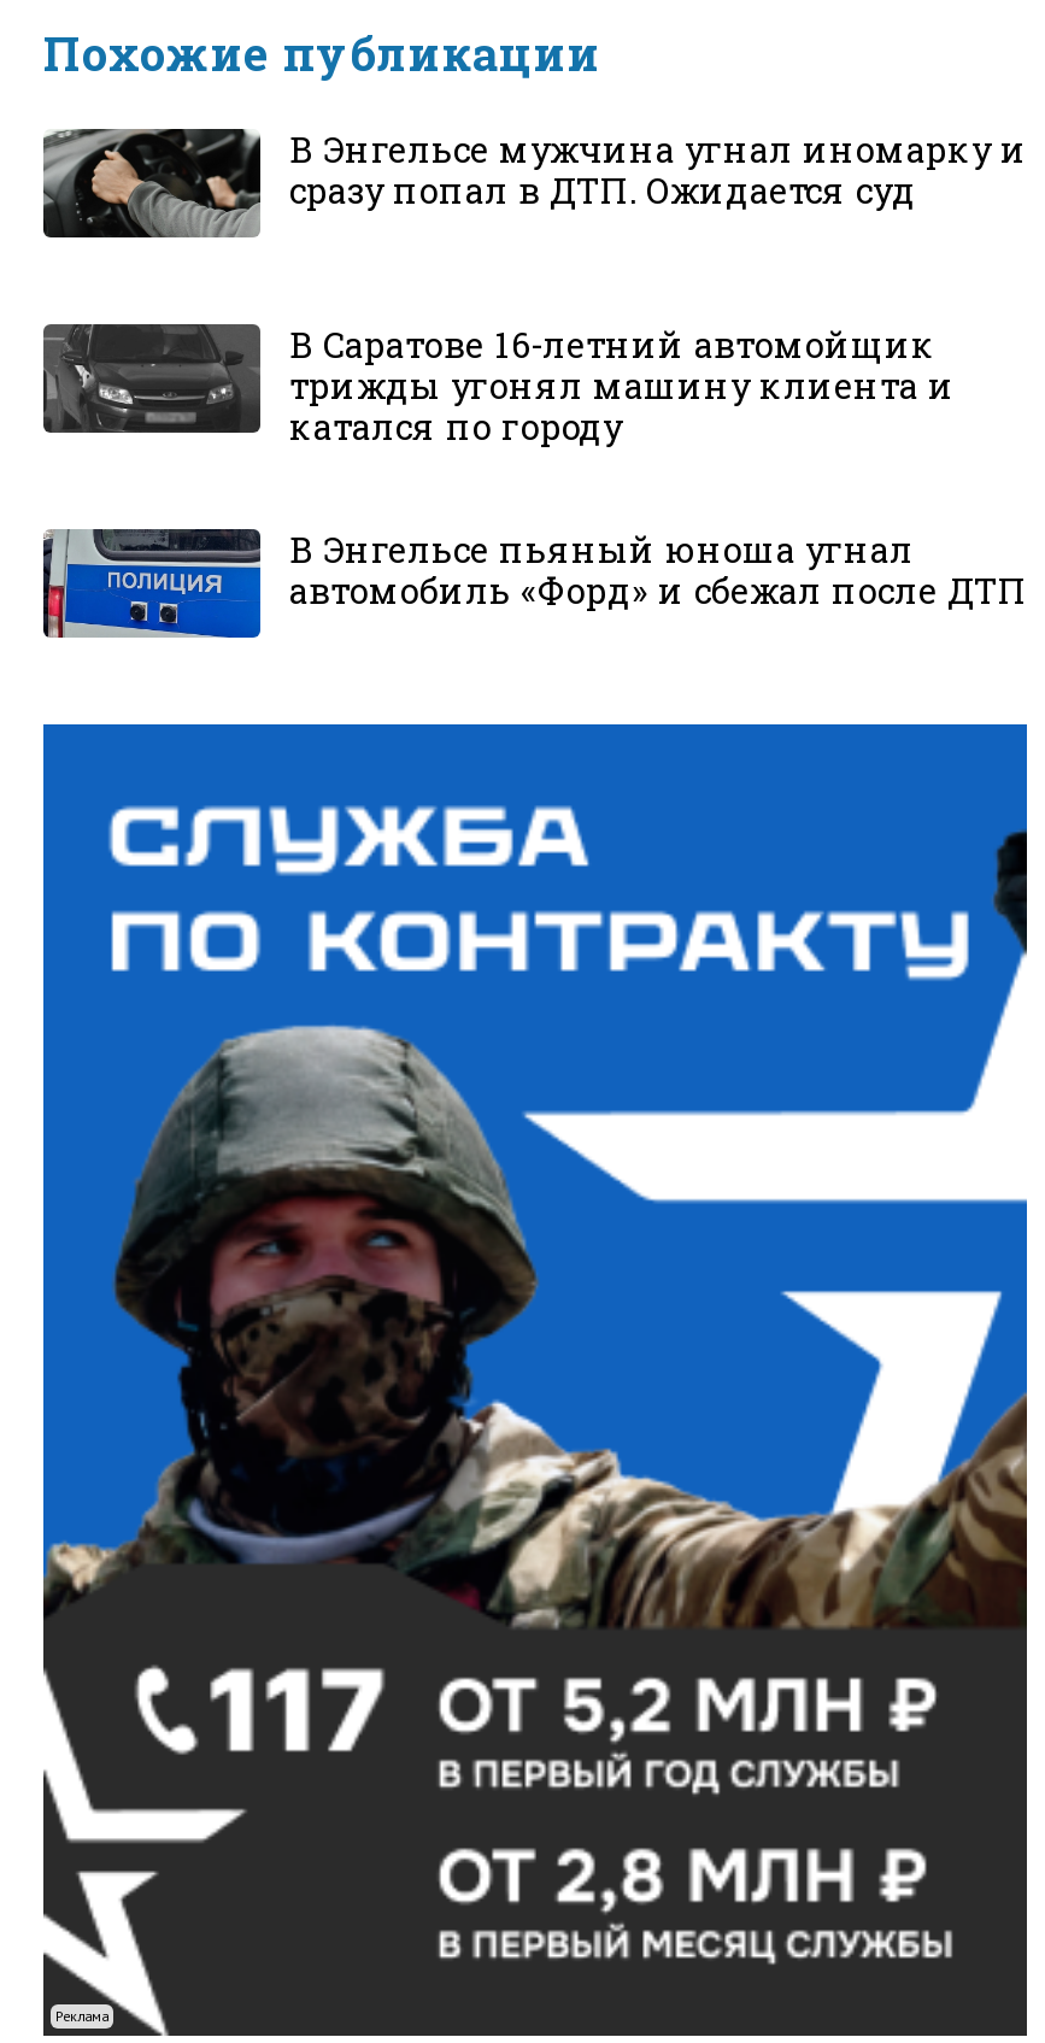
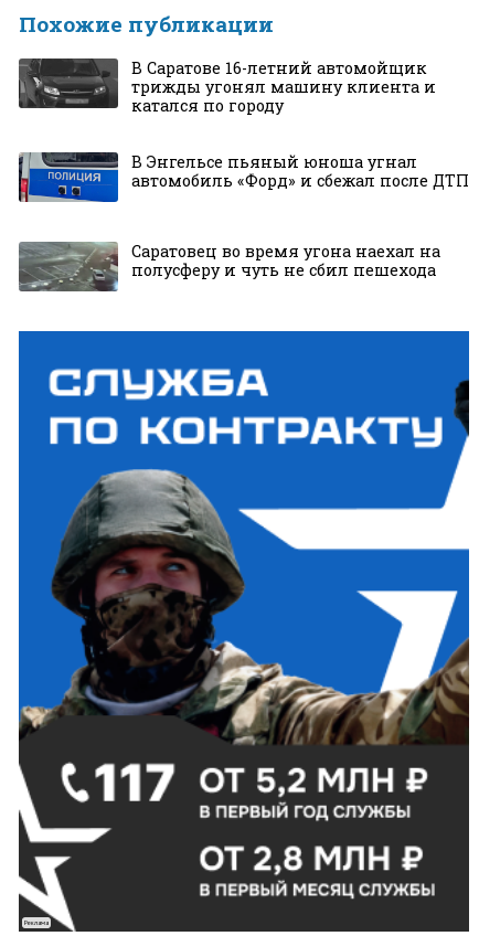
- [image]
- В Энгельсе мужчина угнал иномарку и
- сразу попал в ДТП. Ожидается суд

moved up: [image] | В Саратове 16-летний автомойщик | трижды угонял машину клиента и | катался по городу | В Энгельсе пьяный юноша угнал | автомобиль «Форд» и сбежал после ДТП

+ [image]
+ Саратовец во время угона наехал на
+ полусферу и чуть не сбил пешехода
